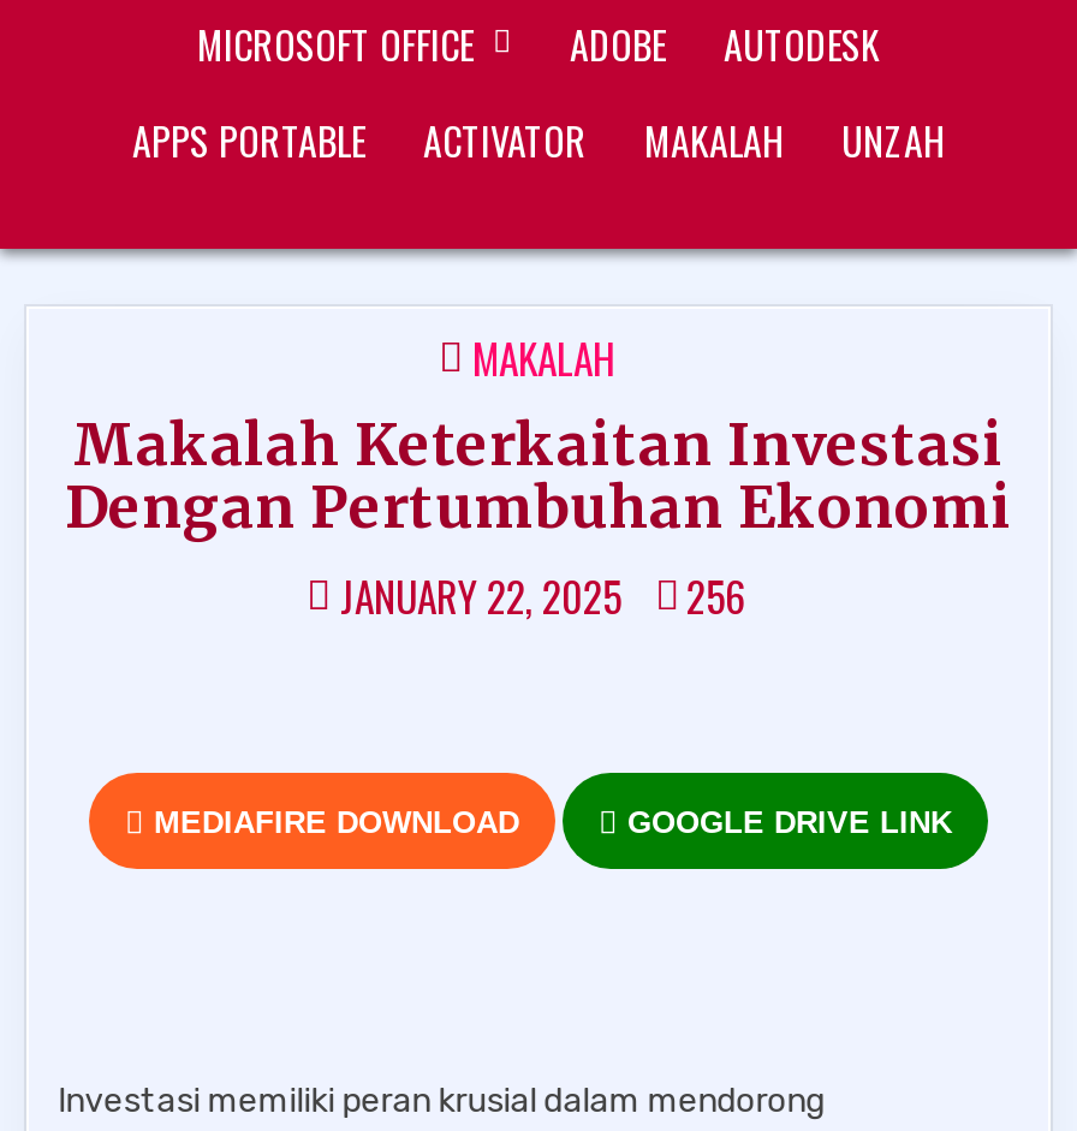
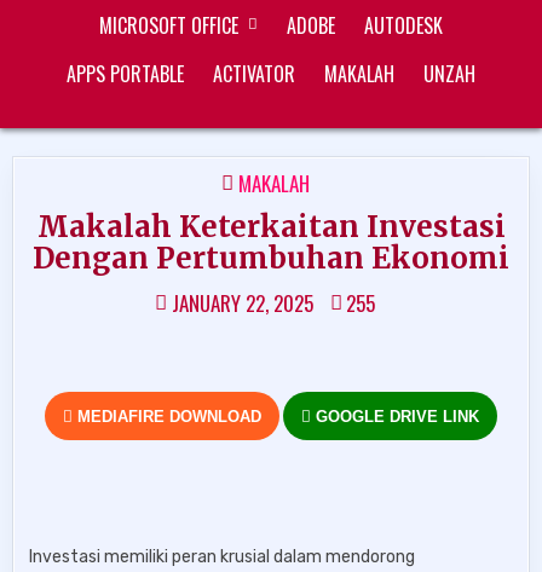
- JANUARY 22, 2025 256
+ JANUARY 22, 2025 255
